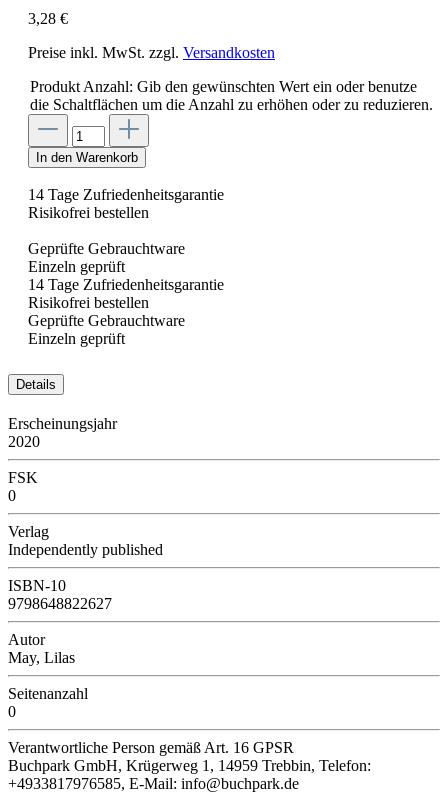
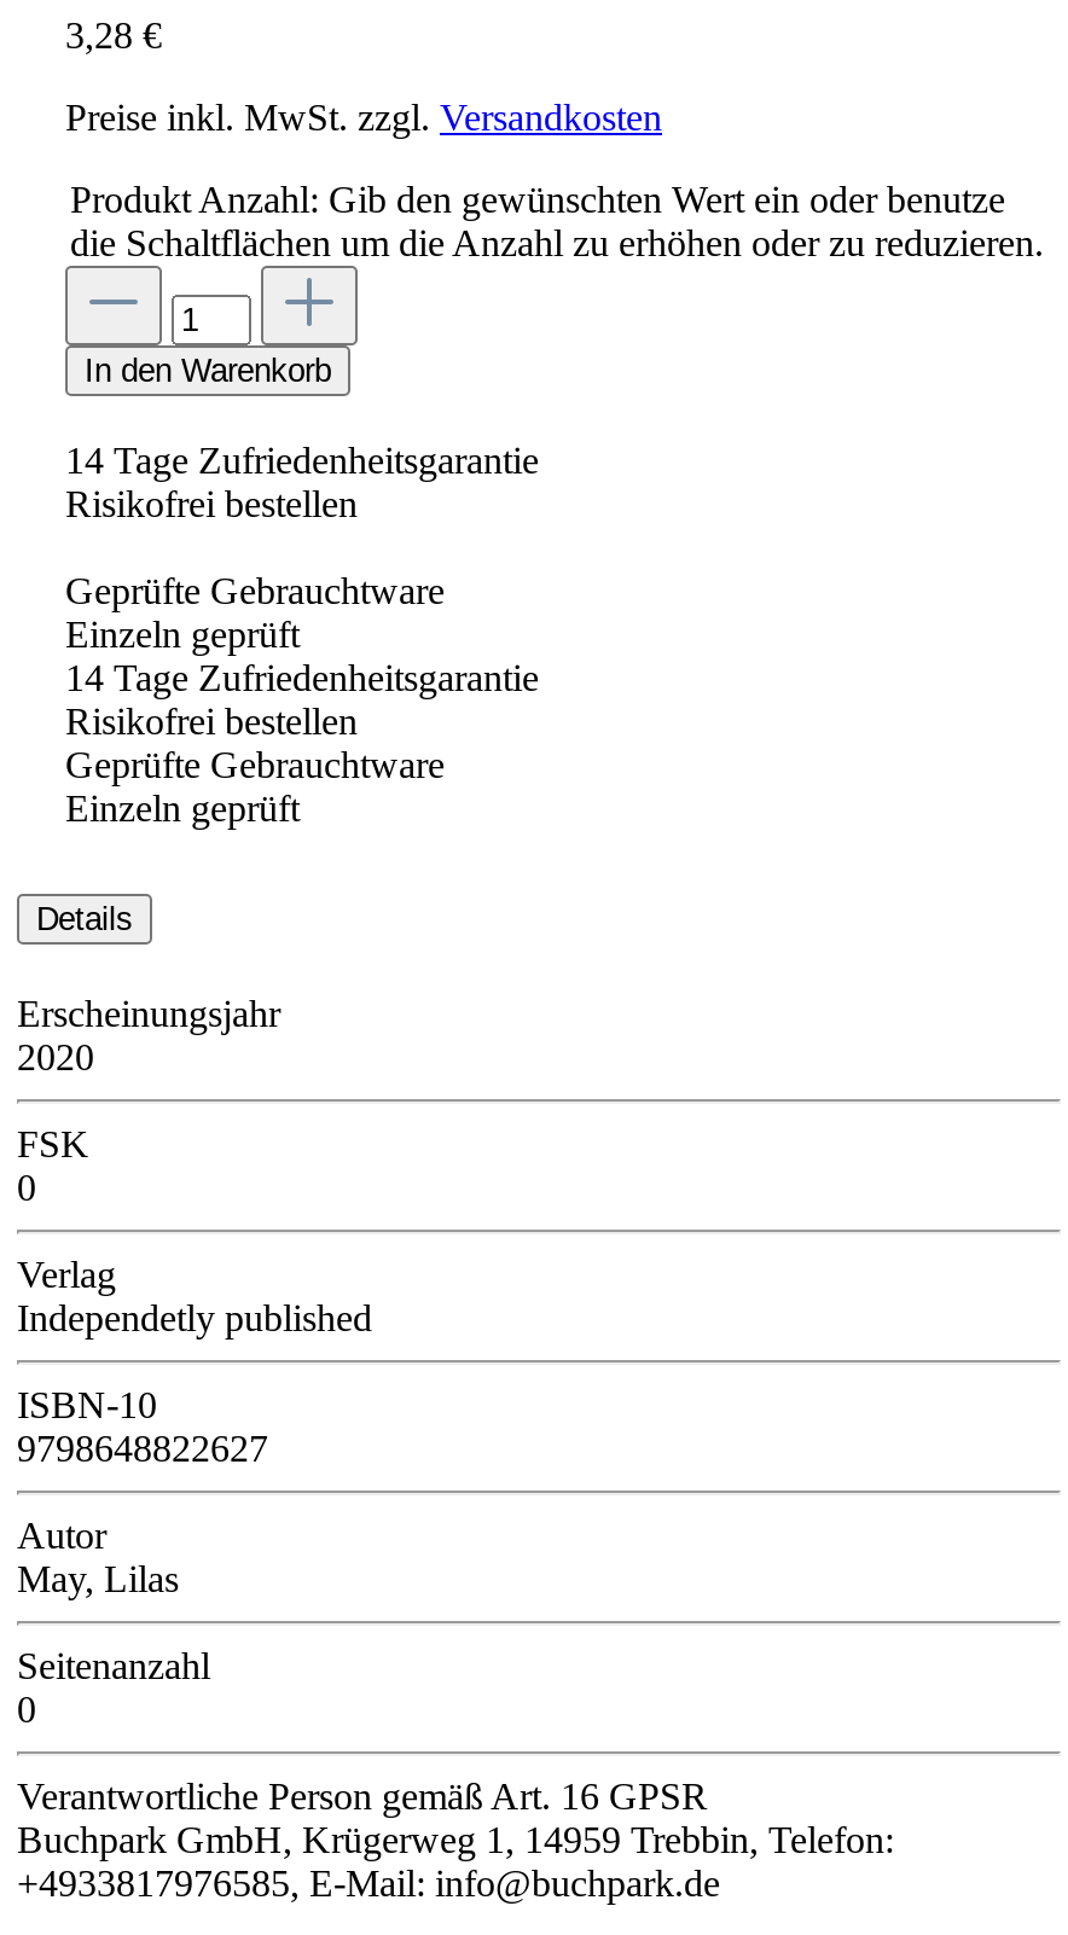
- Independently published
+ Independetly published
